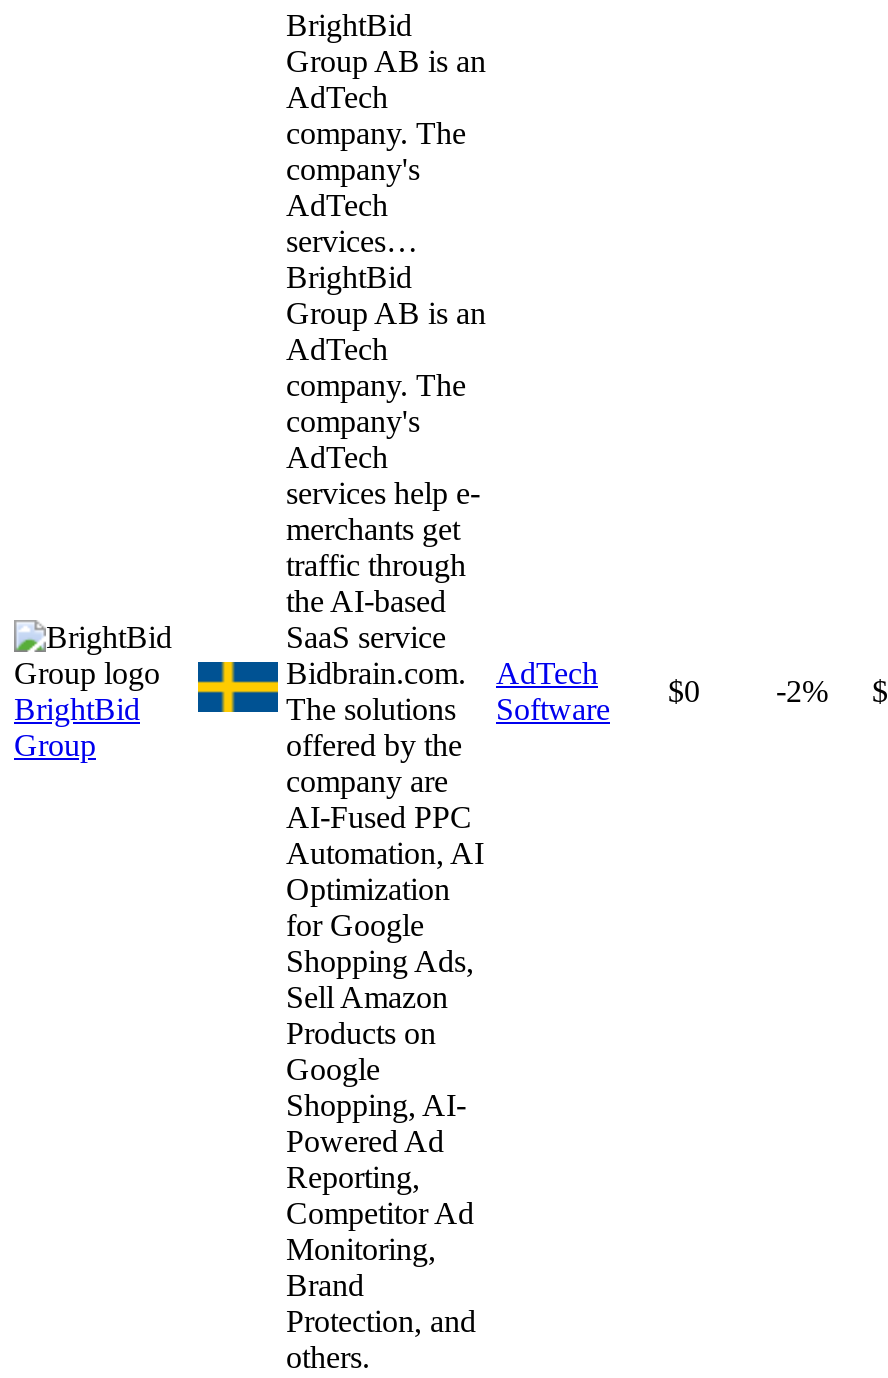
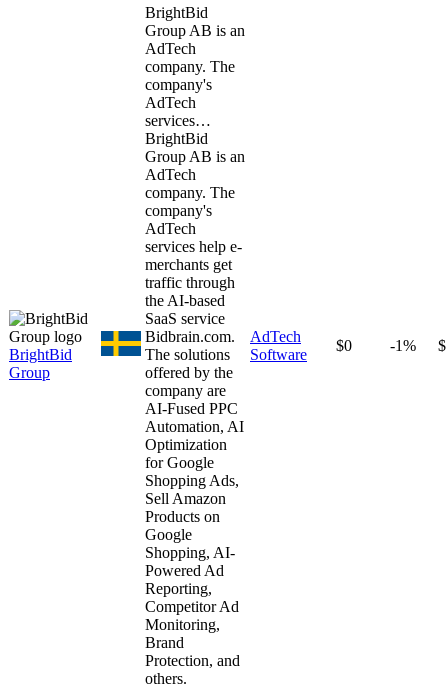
- -2%
+ -1%
